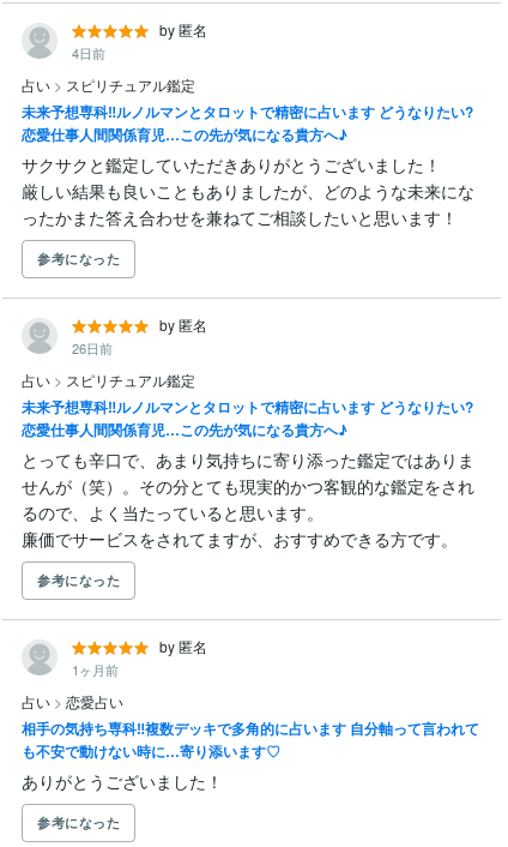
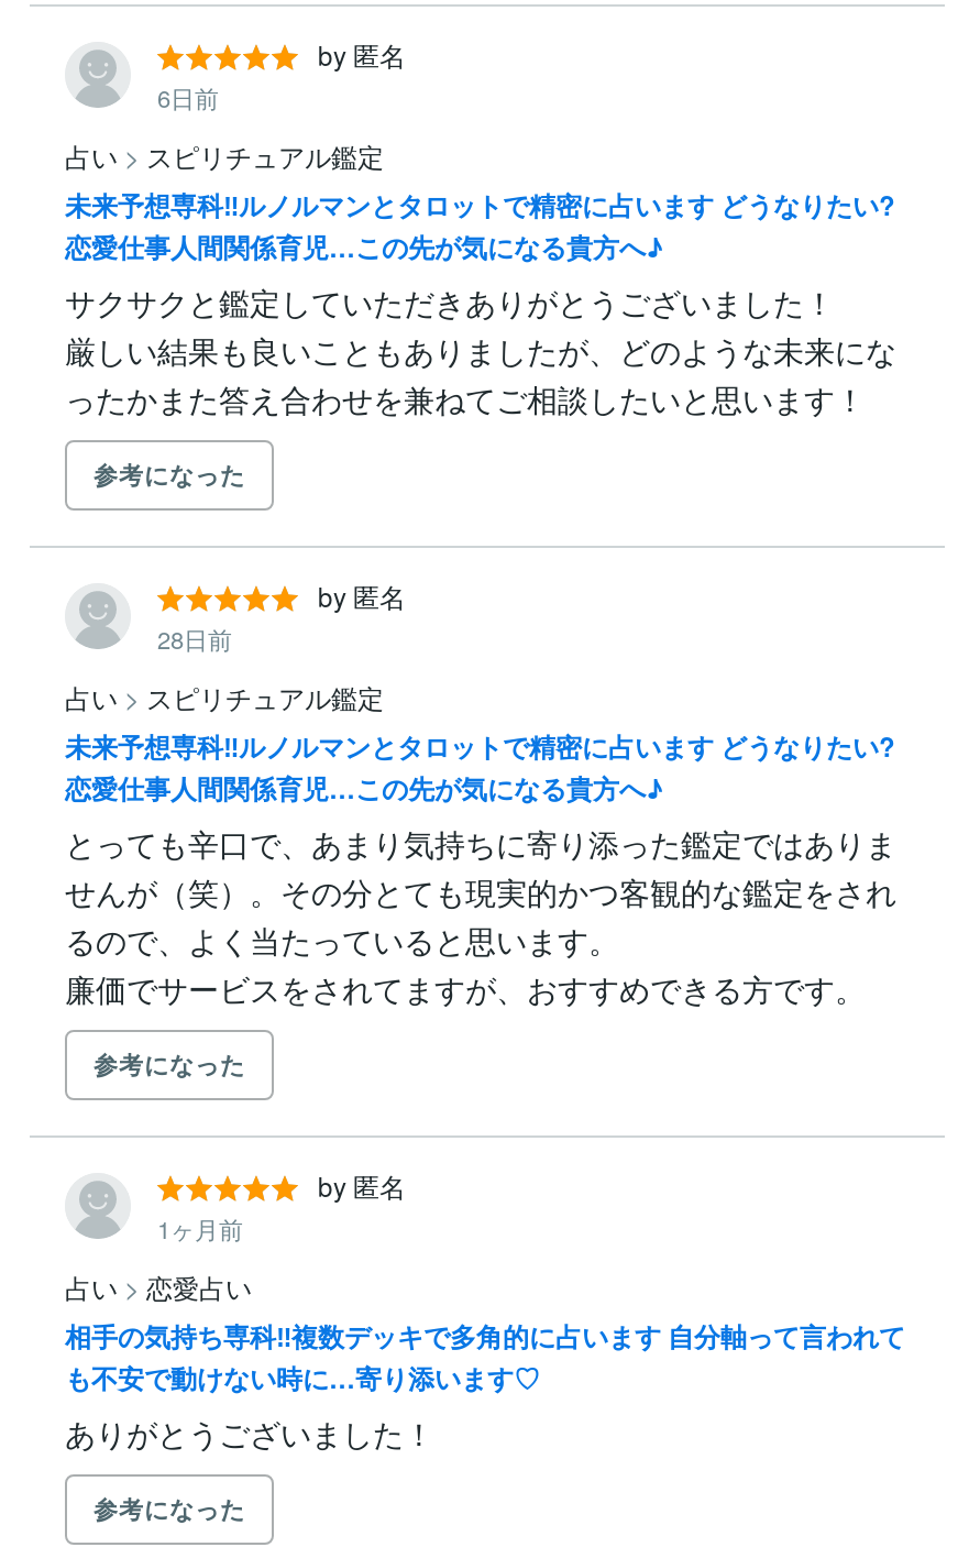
- 4日前
+ 6日前

- 26日前
+ 28日前
